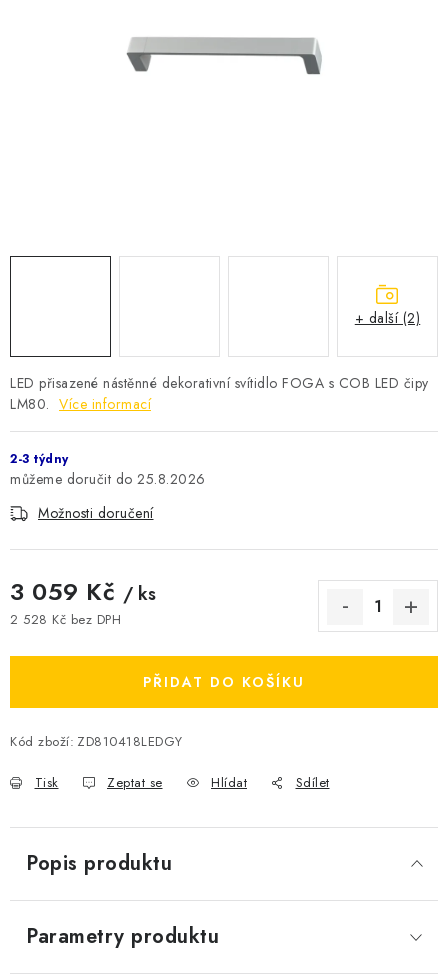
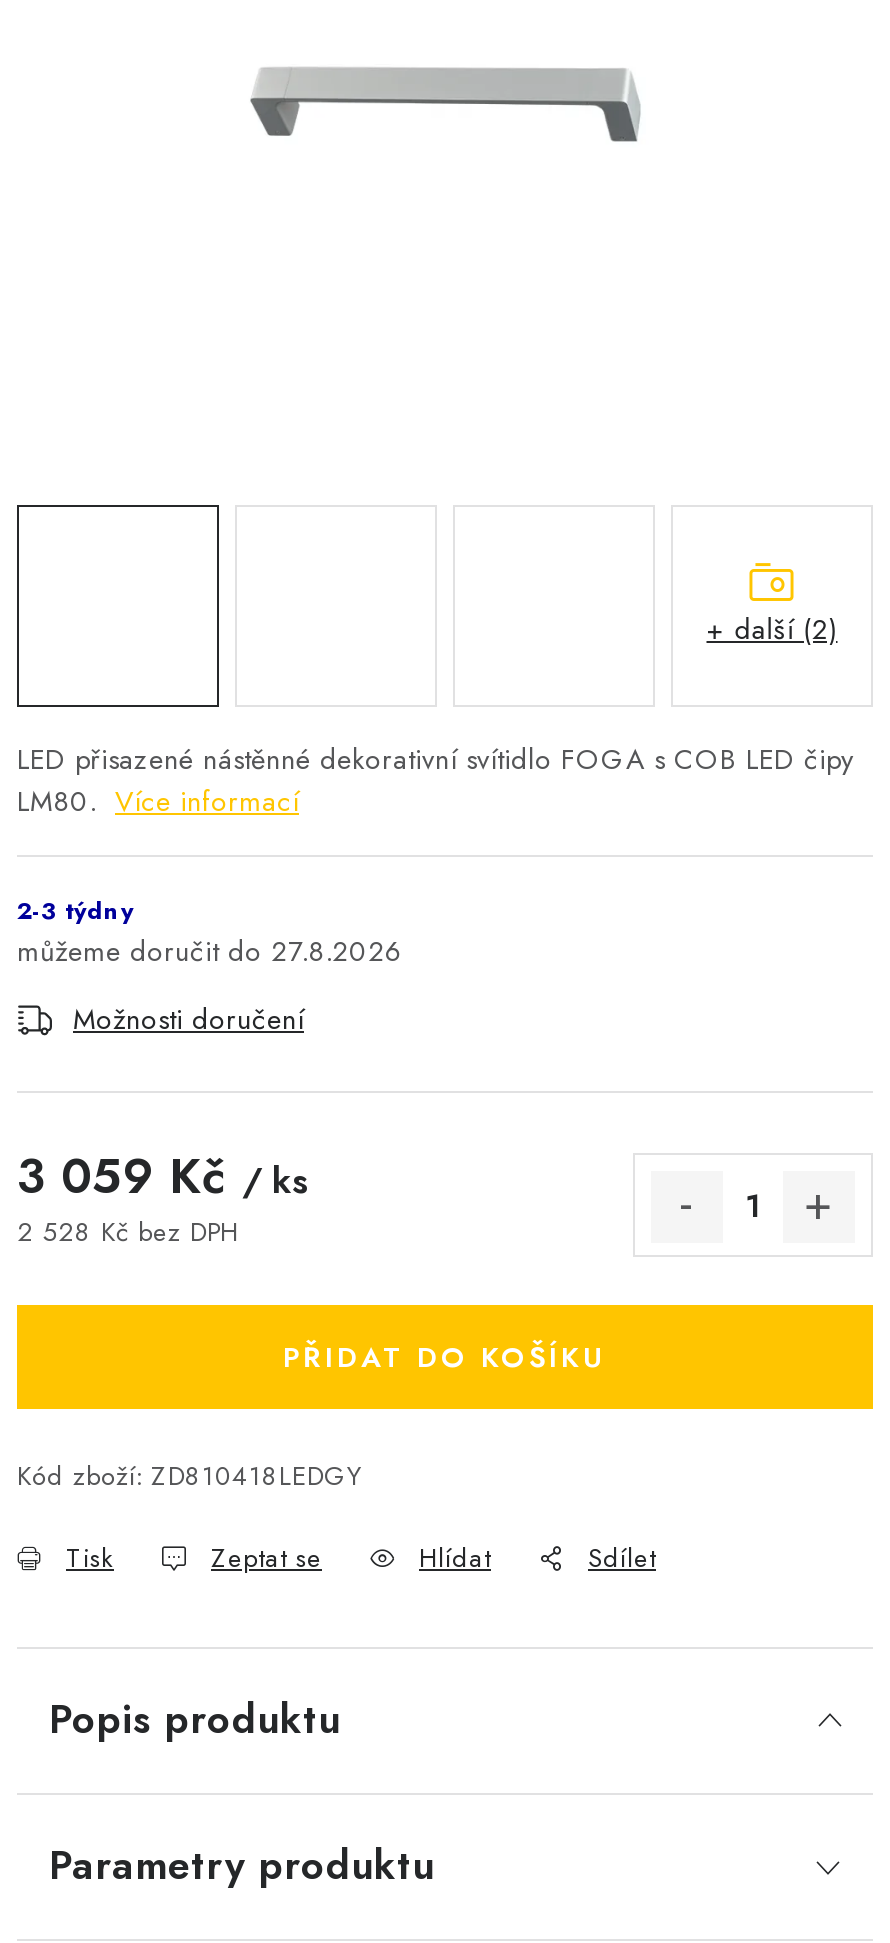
- 25.8.2026
+ 27.8.2026
